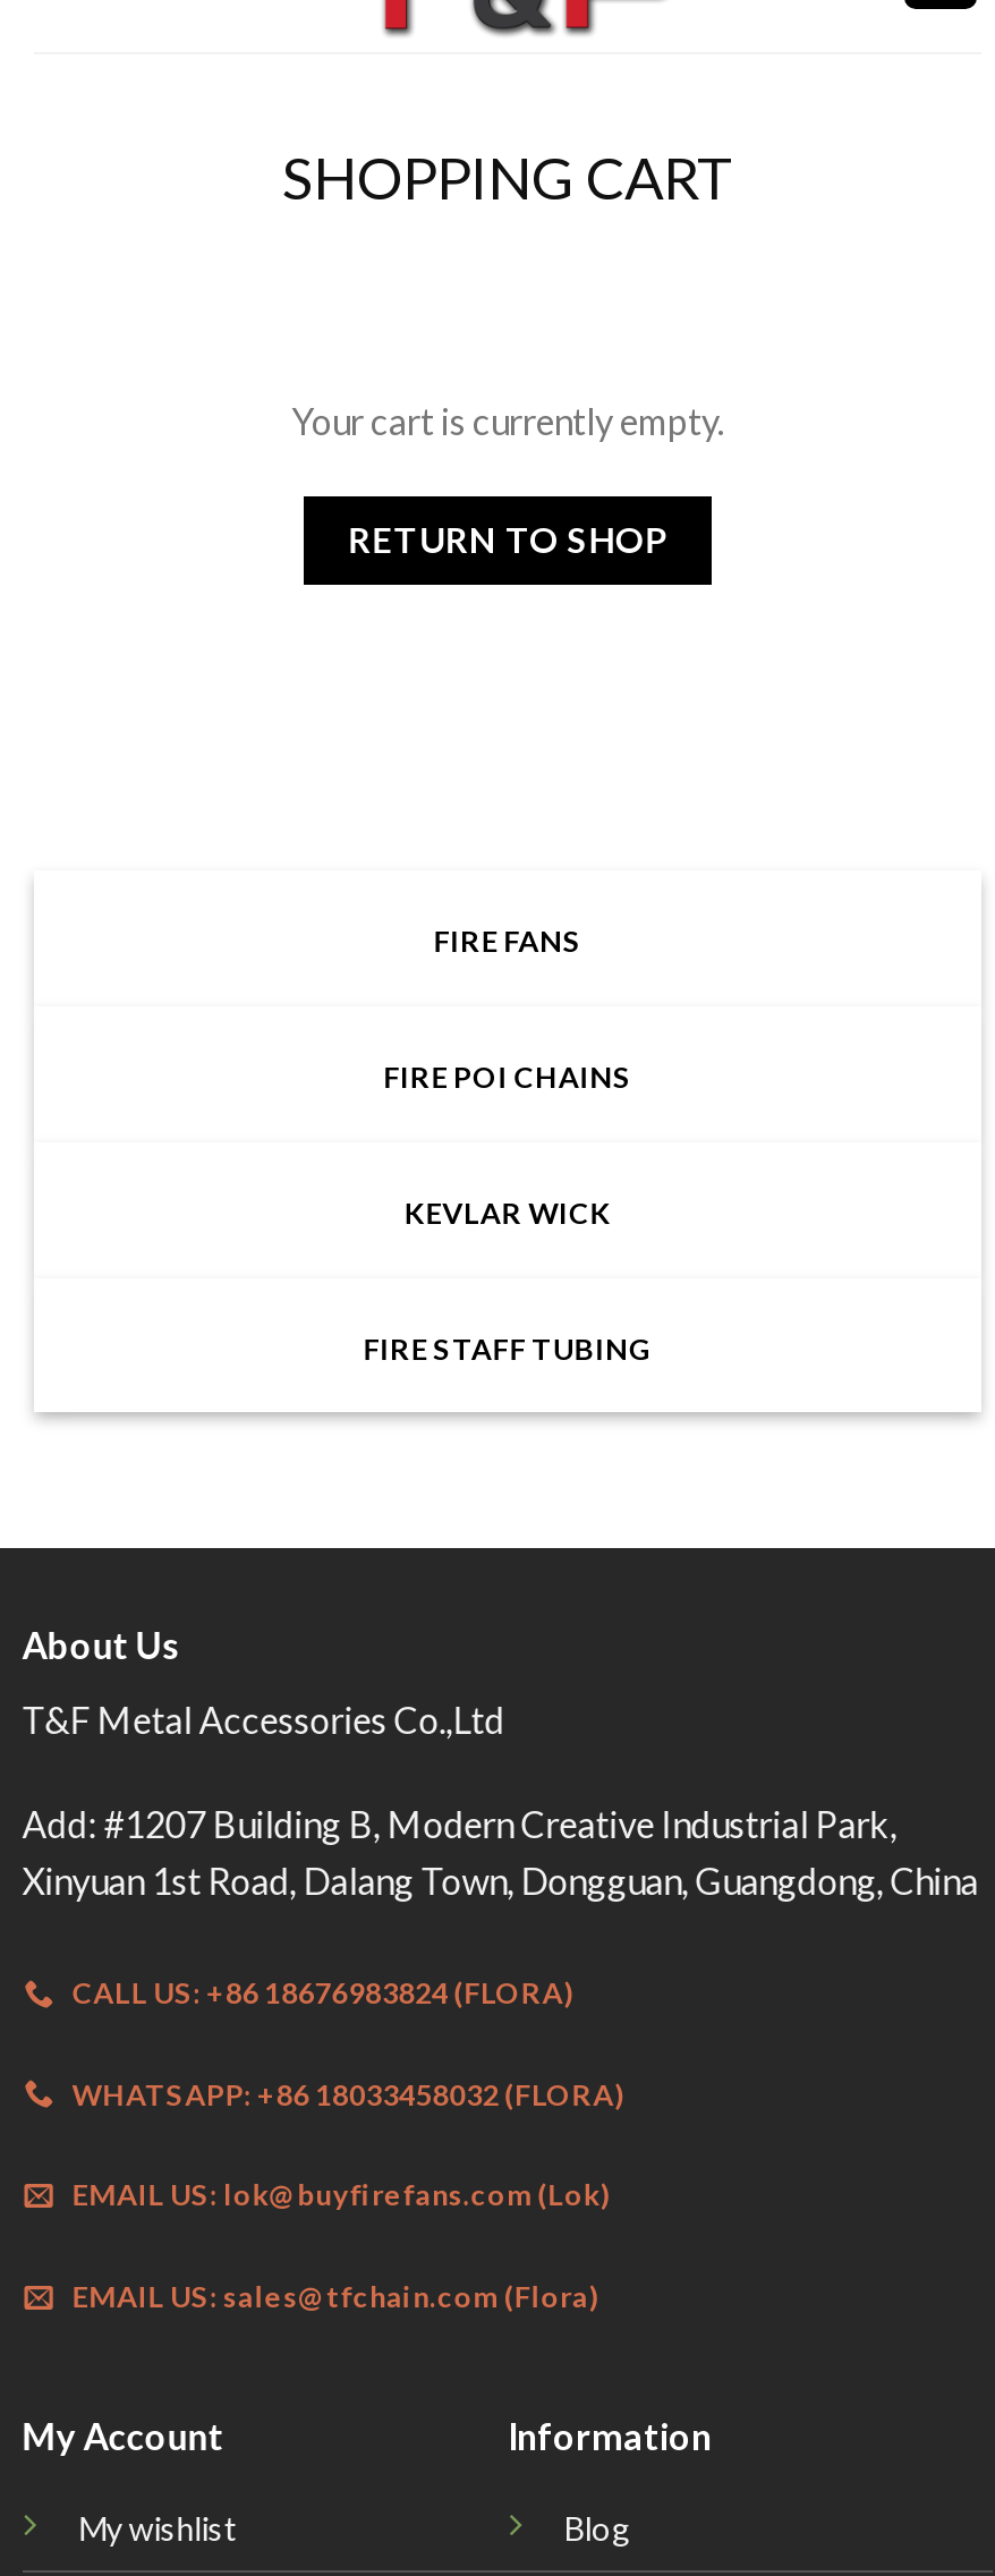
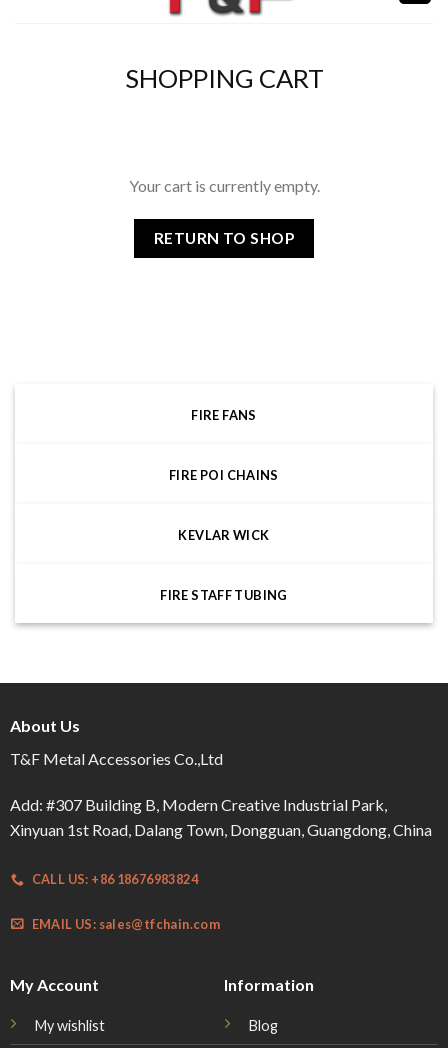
- Add: #1207 Building B, Modern Creative Industrial Park,
+ Add: #307 Building B, Modern Creative Industrial Park,

- CALL US: +86 18676983824 (FLORA)
- WHATSAPP: +86 18033458032 (FLORA)
- EMAIL US: lok@buyfirefans.com (Lok)
- EMAIL US: sales@tfchain.com (Flora)
+ CALL US: +86 18676983824
+ EMAIL US: sales@tfchain.com
